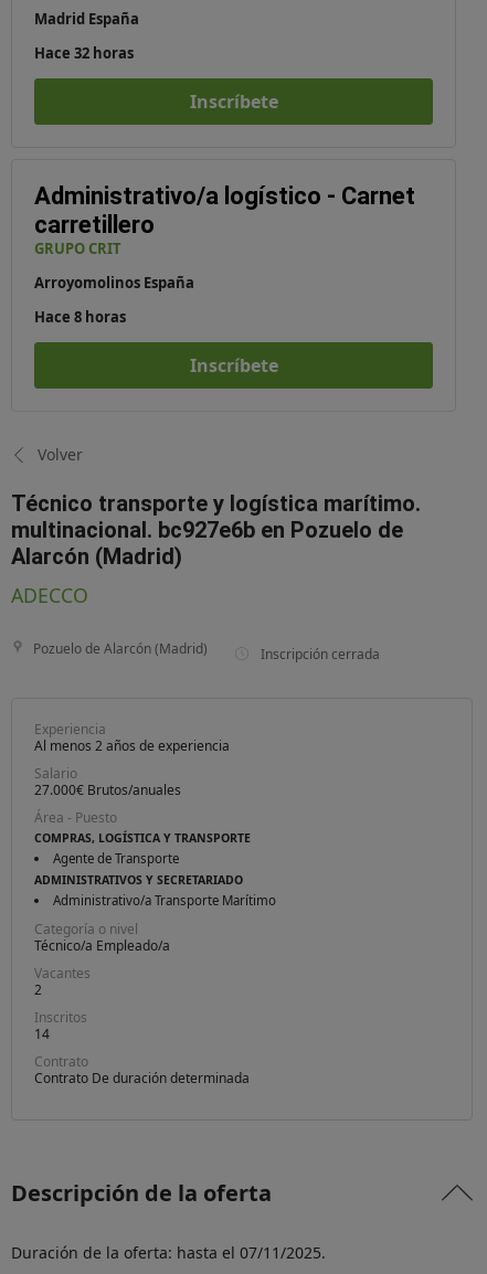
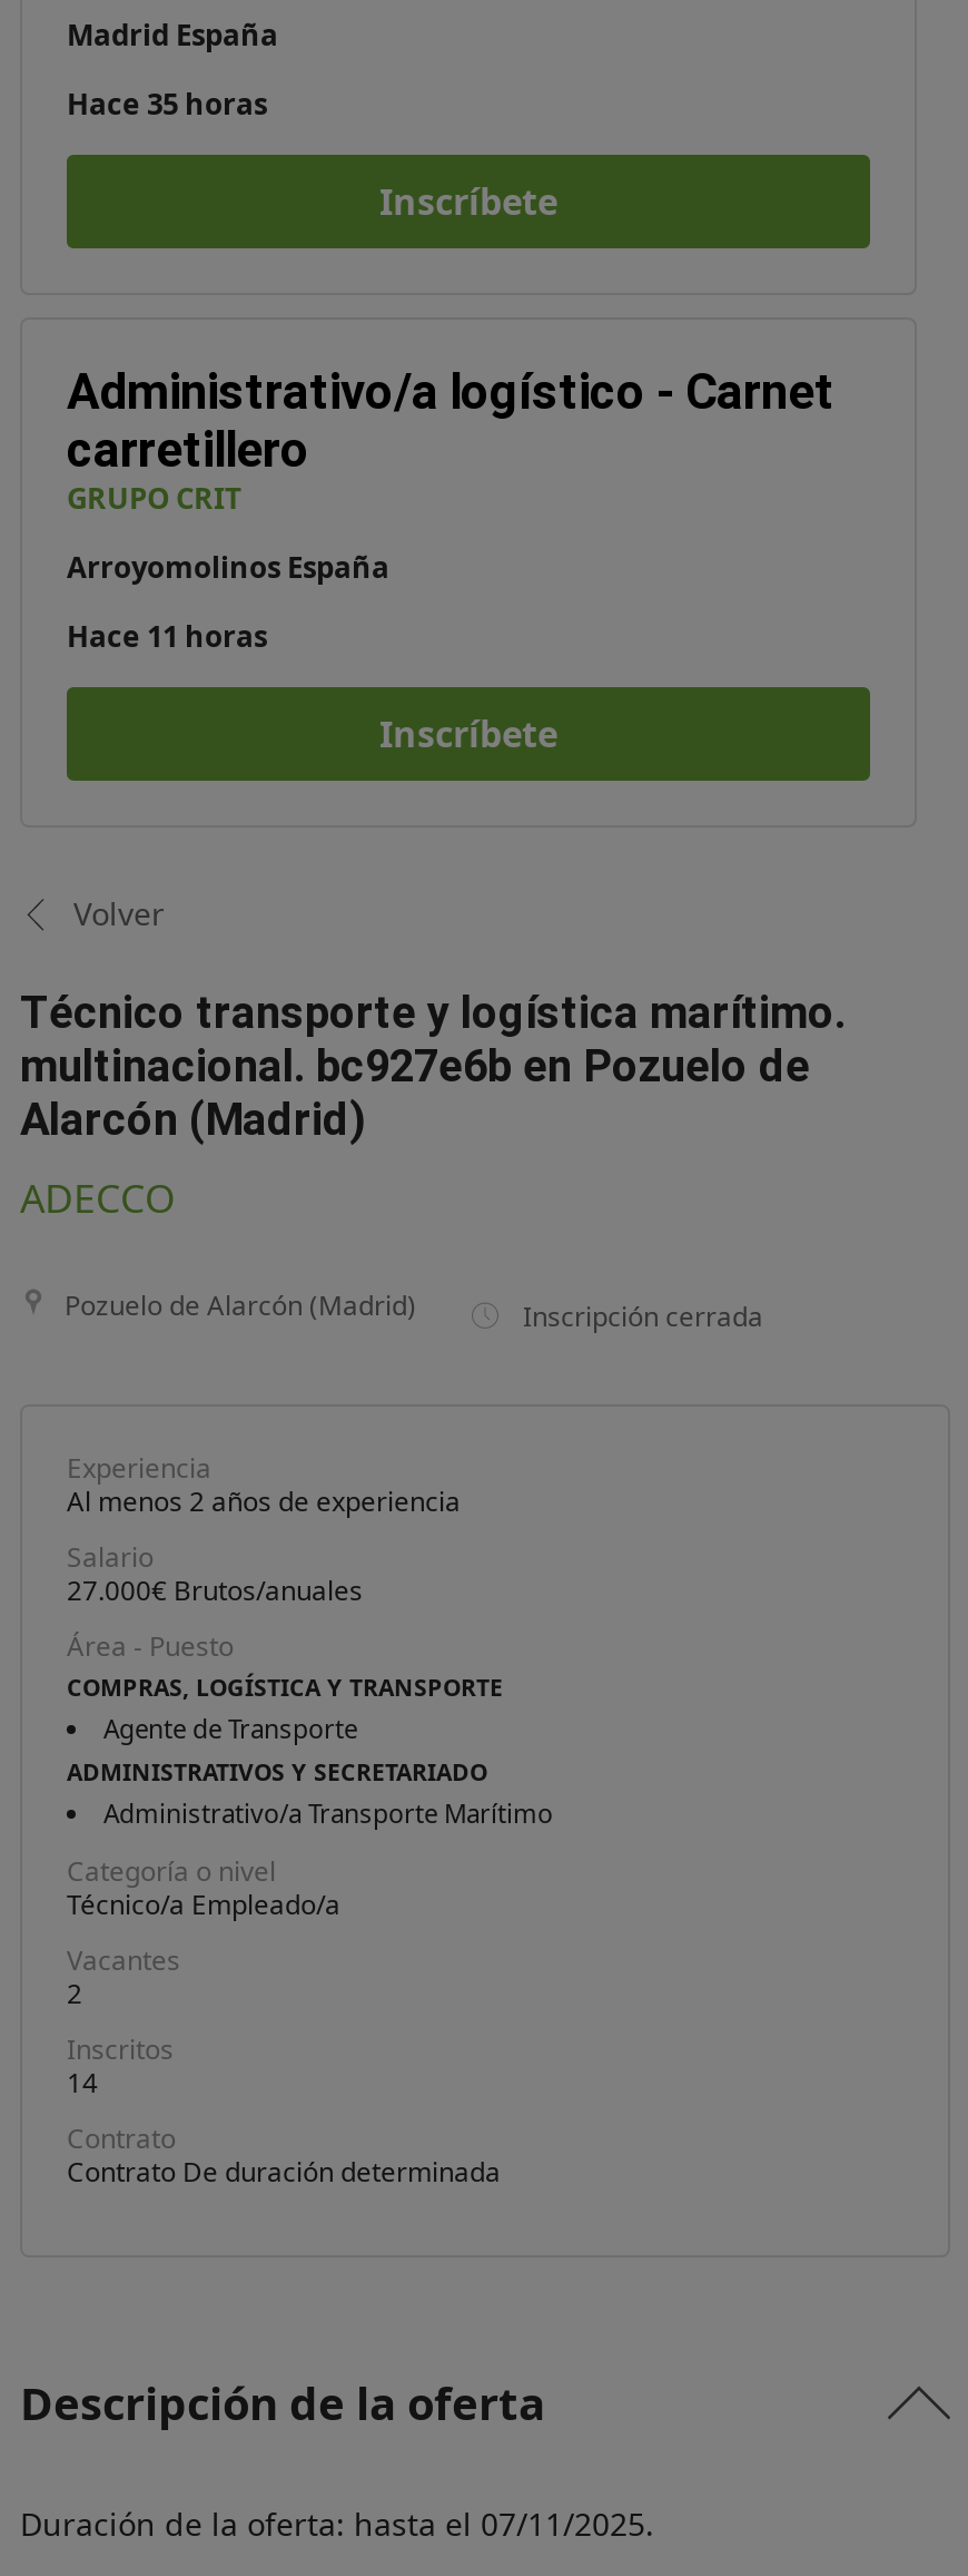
- Hace 32 horas
+ Hace 35 horas

- Hace 8 horas
+ Hace 11 horas
